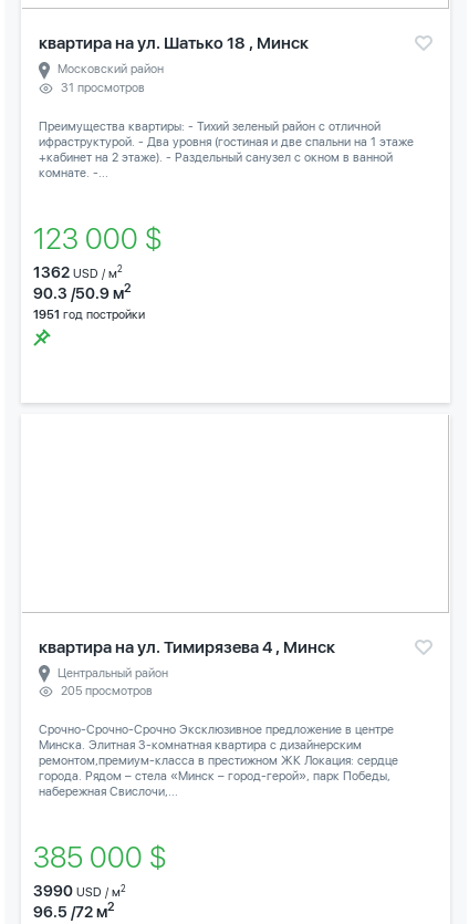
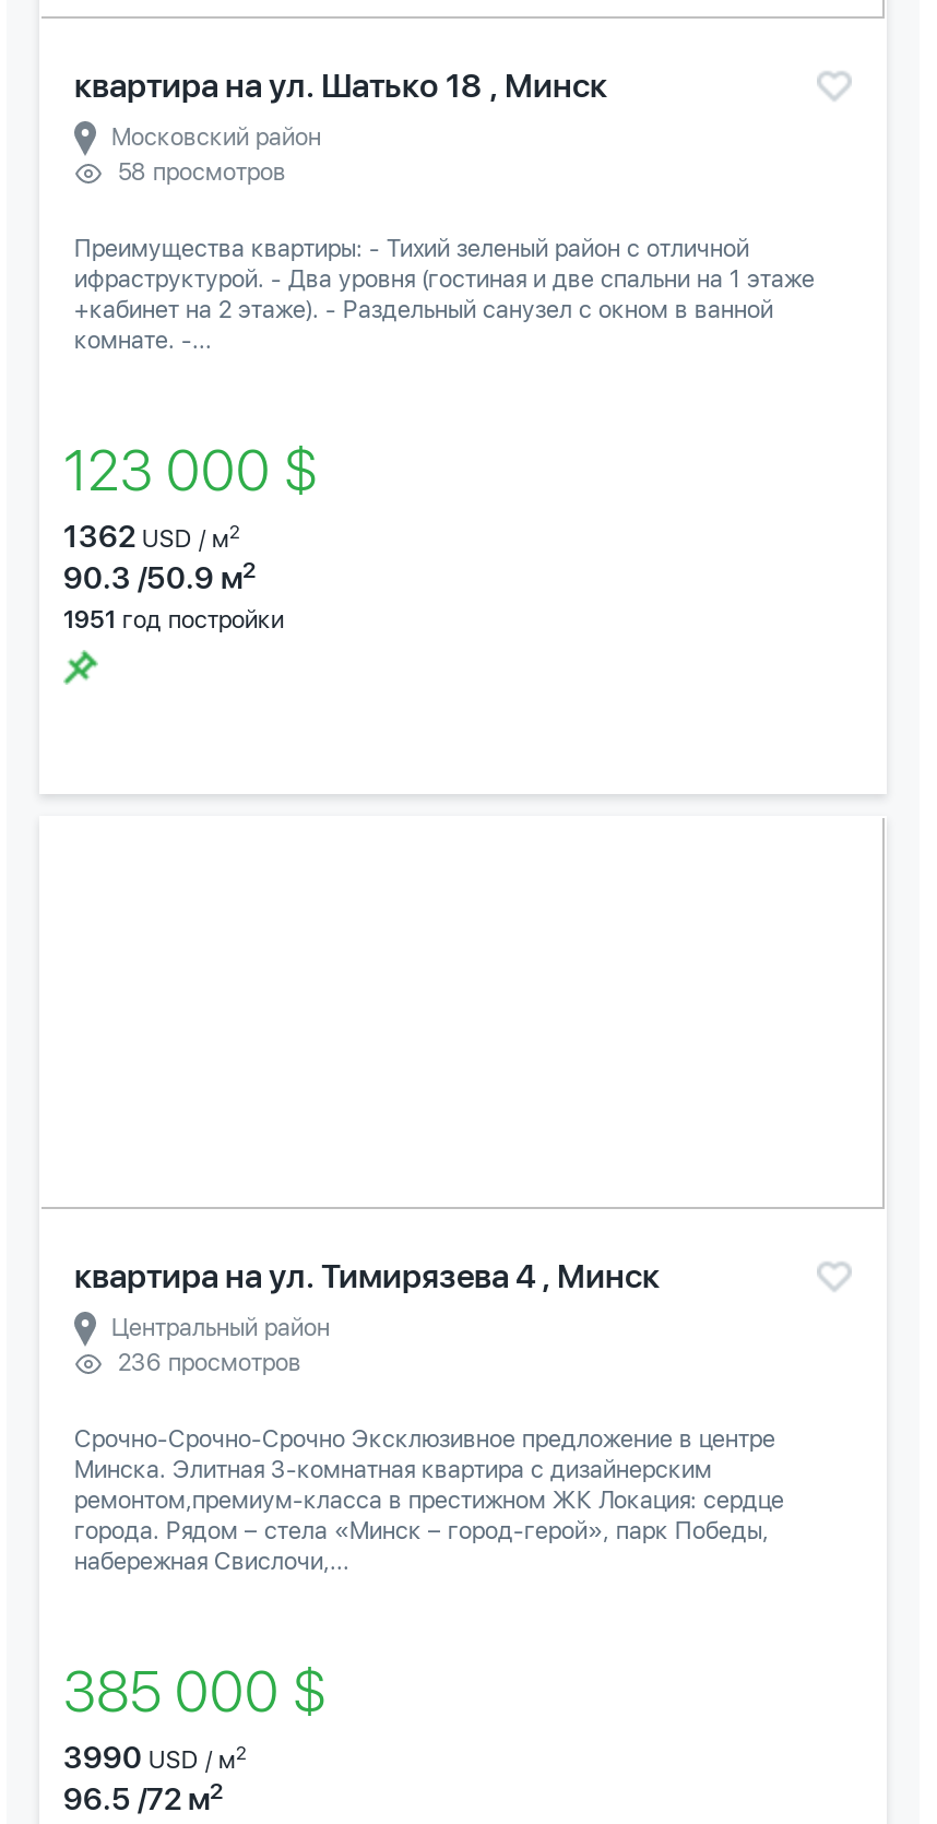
- 31 просмотров
+ 58 просмотров

- 205 просмотров
+ 236 просмотров
